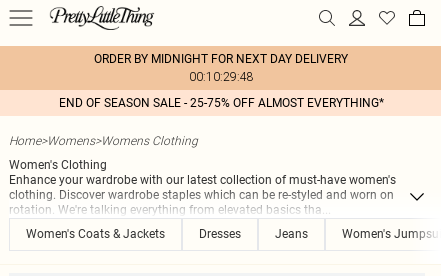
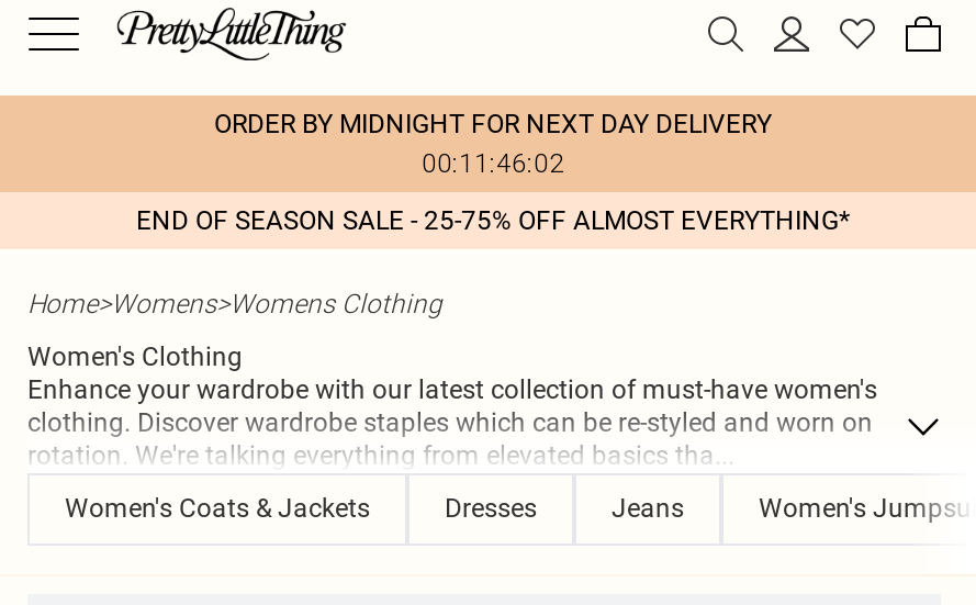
- 00:10:29:48
+ 00:11:46:02
